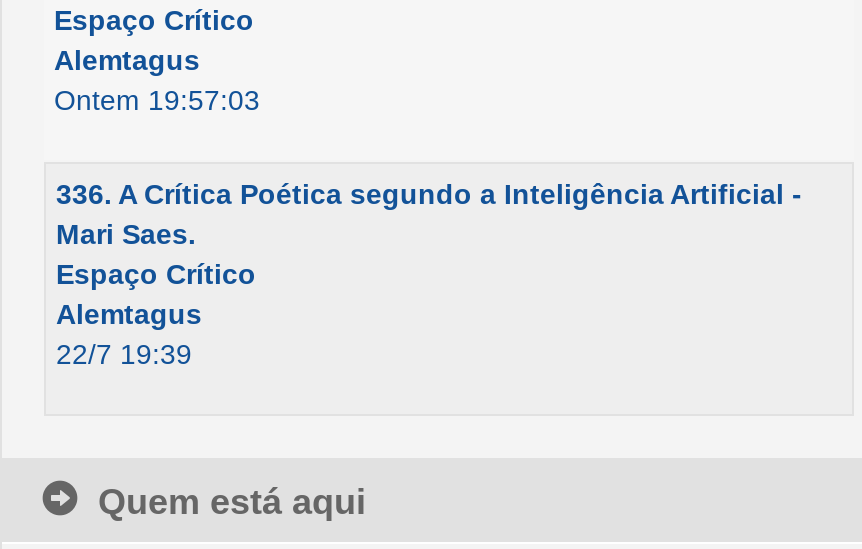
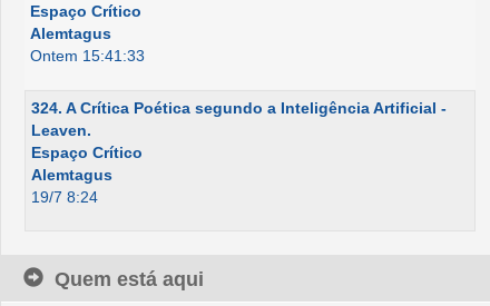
- Ontem 19:57:03
+ Ontem 15:41:33

- 336. A Crítica Poética segundo a Inteligência Artificial -
- Mari Saes.
+ 324. A Crítica Poética segundo a Inteligência Artificial -
+ Leaven.

- 22/7 19:39
+ 19/7 8:24
